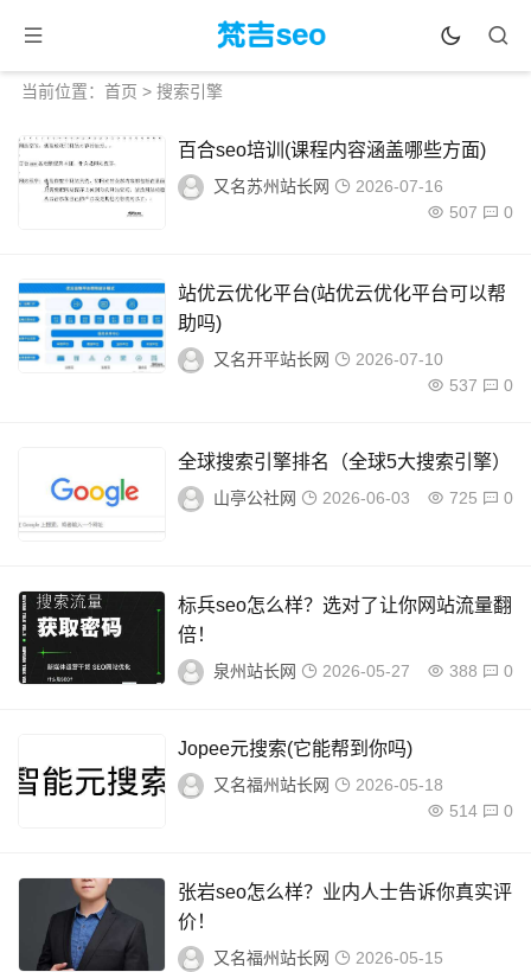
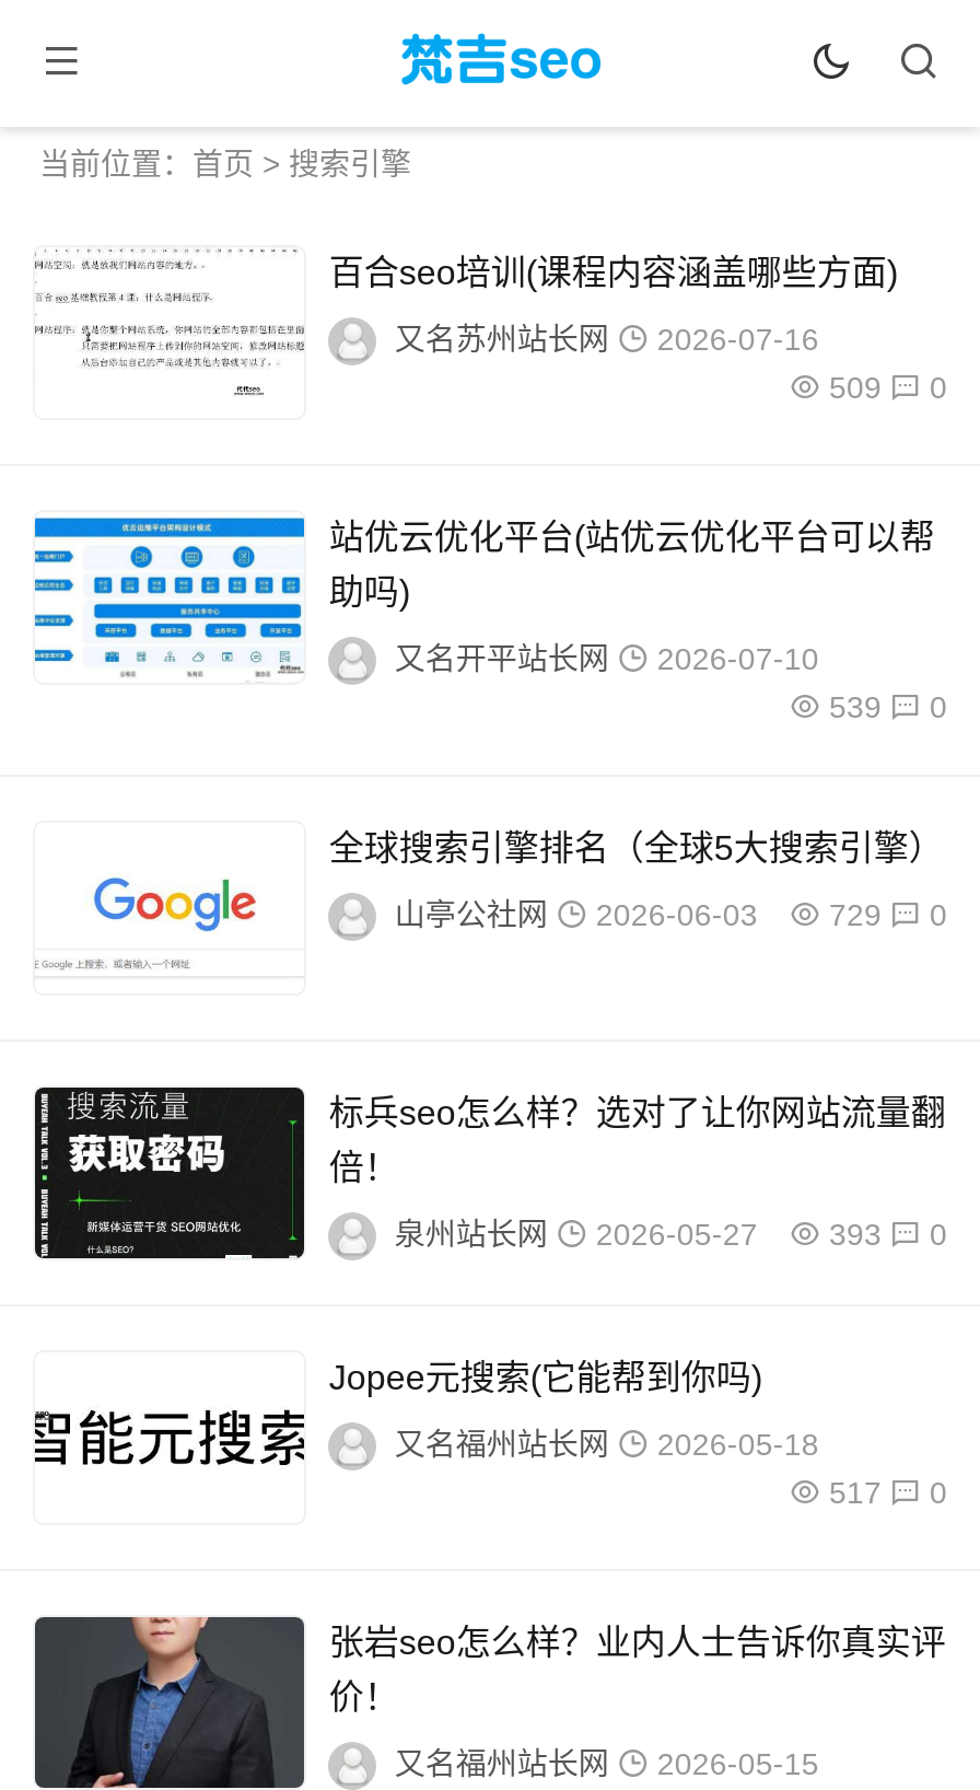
- 507 0
+ 509 0

- 537 0
+ 539 0

- 山亭公社网 2026-06-03 725 0
+ 山亭公社网 2026-06-03 729 0

- 泉州站长网 2026-05-27 388 0
+ 泉州站长网 2026-05-27 393 0

- 514 0
+ 517 0
